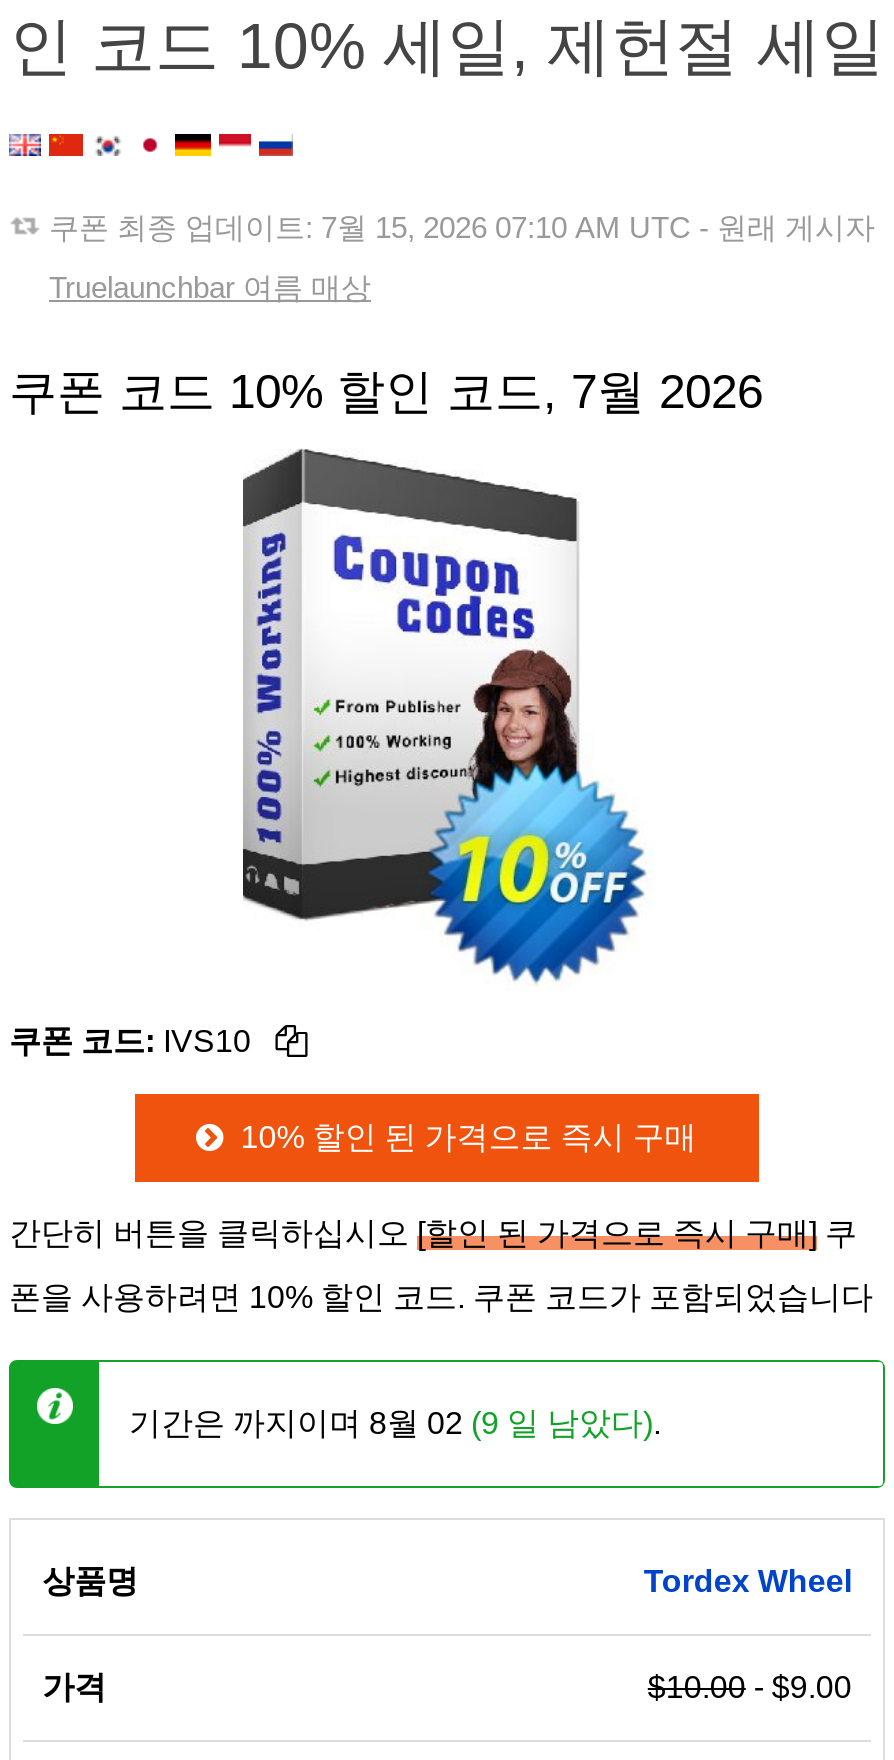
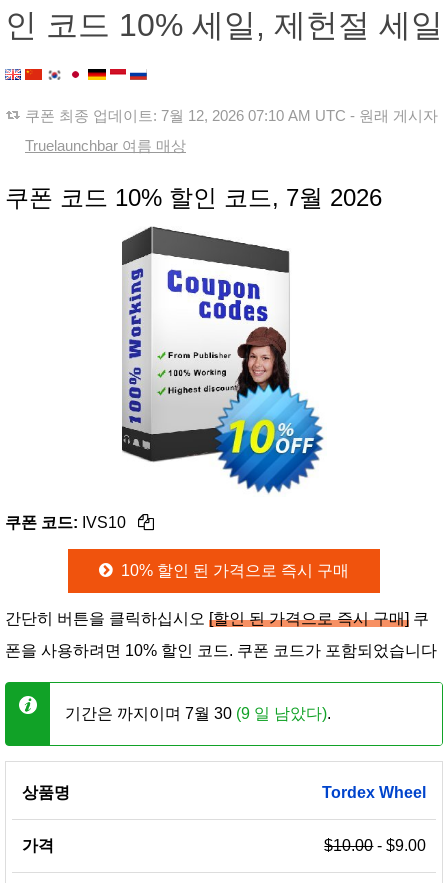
- 쿠폰 최종 업데이트: 7월 15, 2026 07:10 AM UTC - 원래 게시자
+ 쿠폰 최종 업데이트: 7월 12, 2026 07:10 AM UTC - 원래 게시자

- 기간은 까지이며 8월 02 (9 일 남았다).
+ 기간은 까지이며 7월 30 (9 일 남았다).
